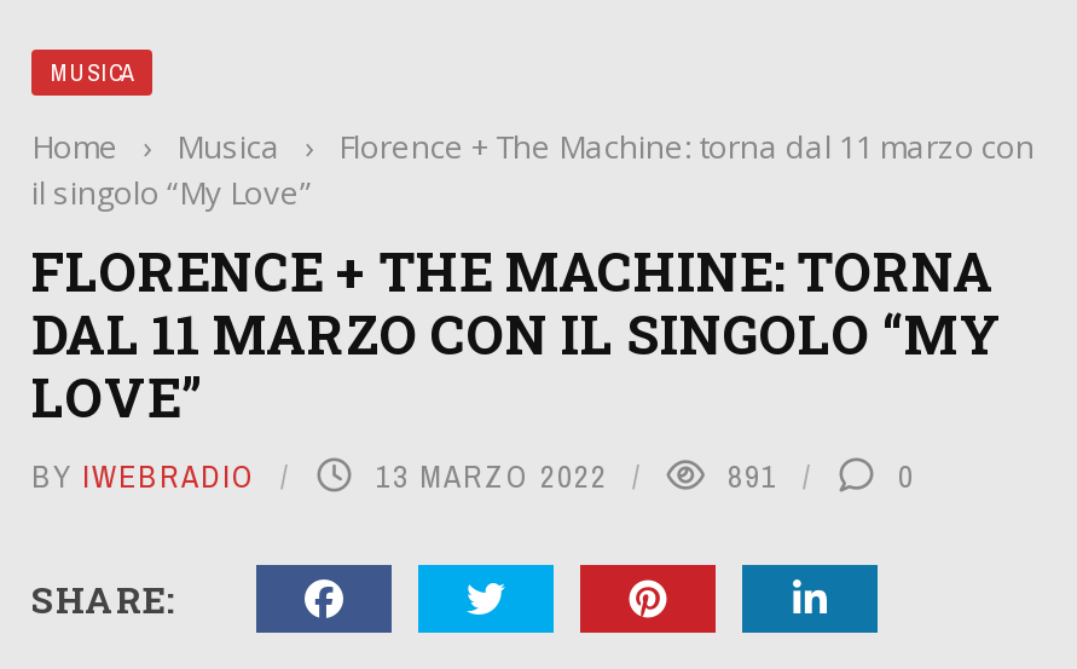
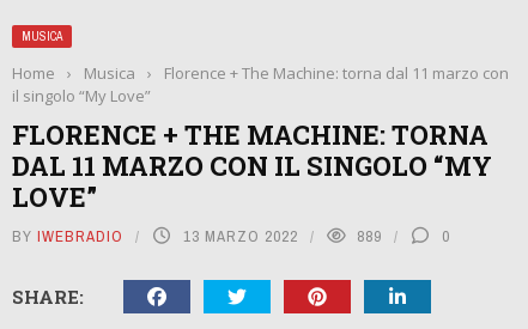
- 891
+ 889
